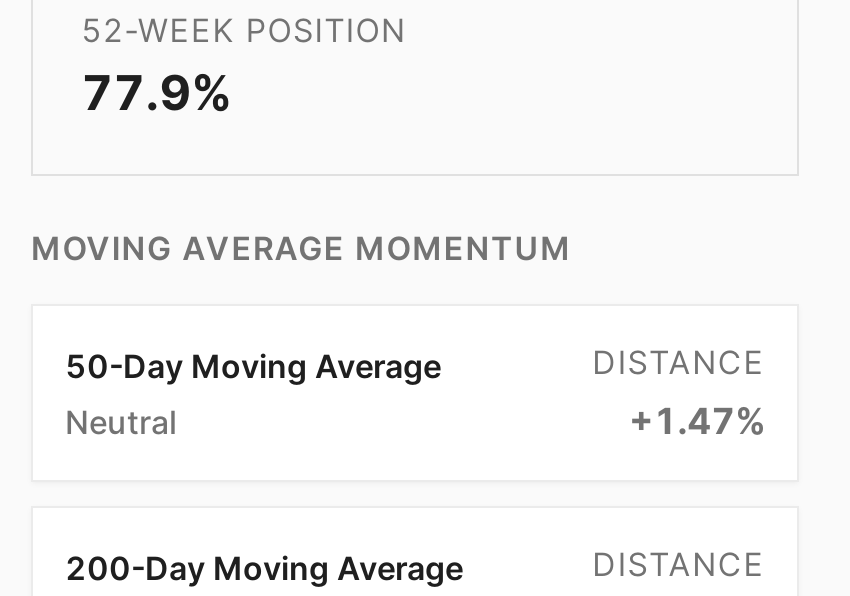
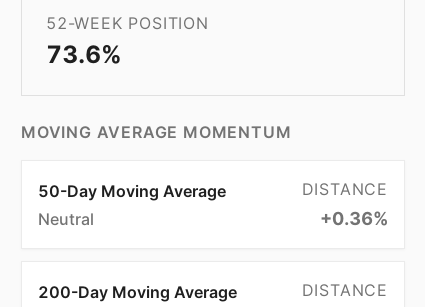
- 77.9%
+ 73.6%

- +1.47%
+ +0.36%
